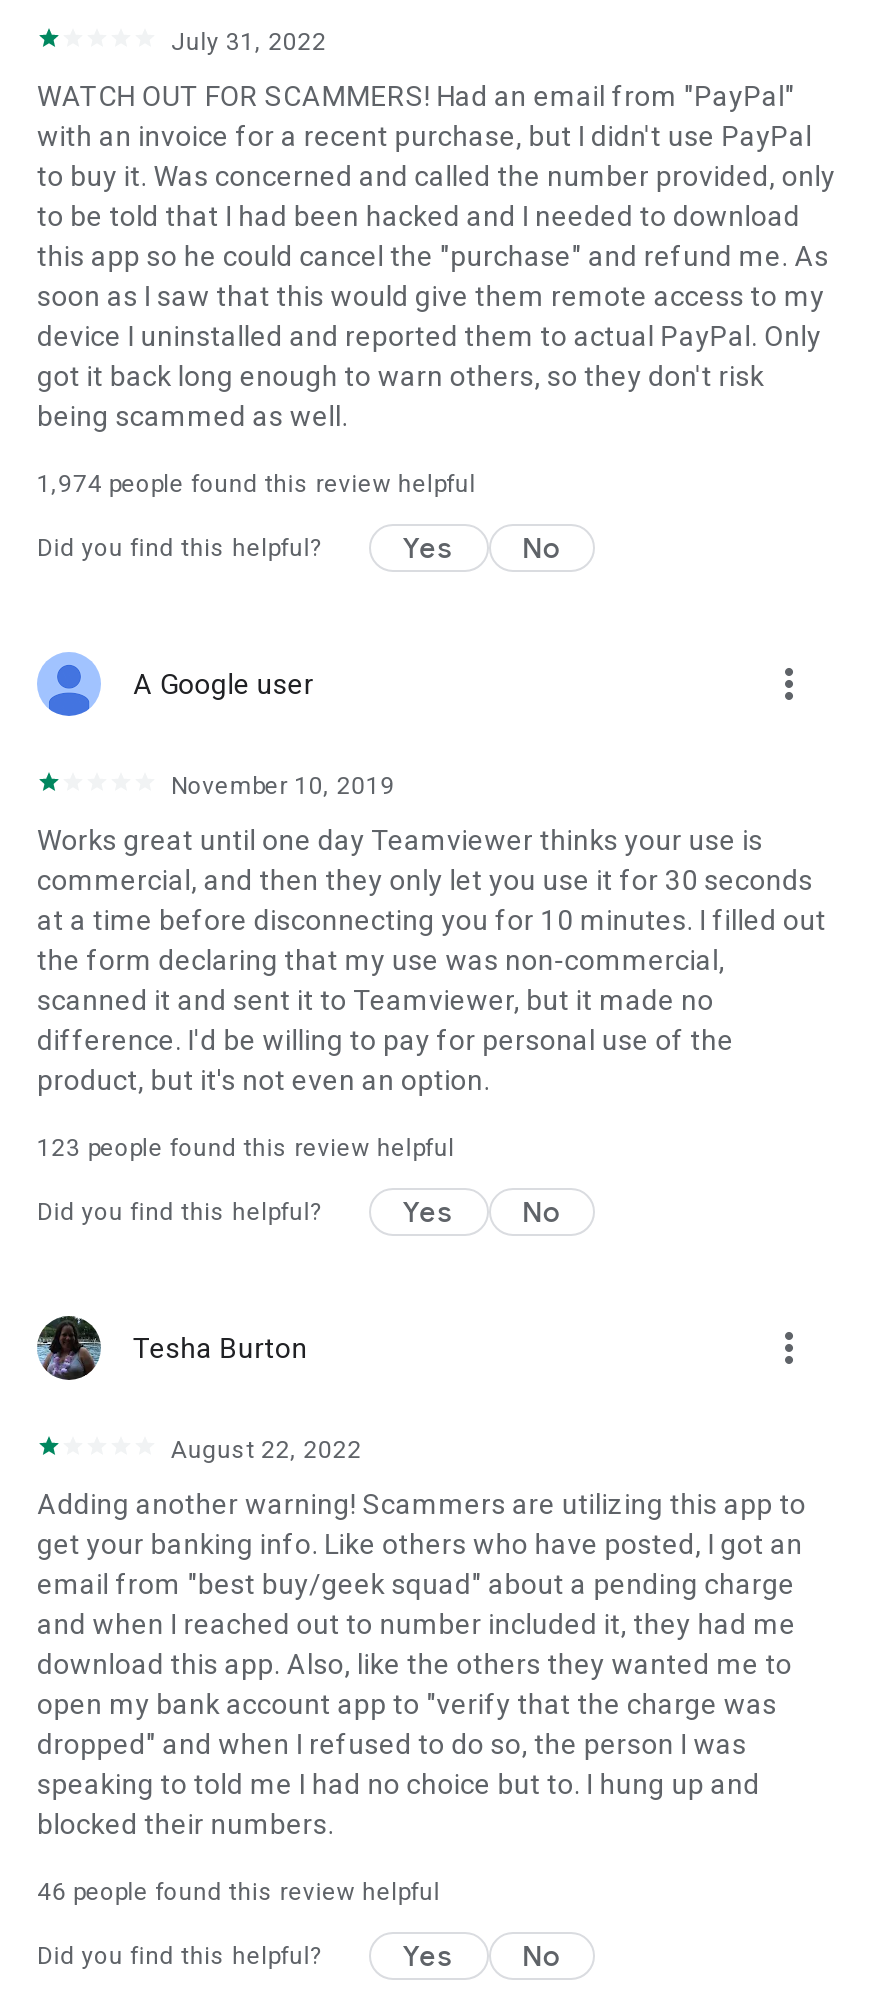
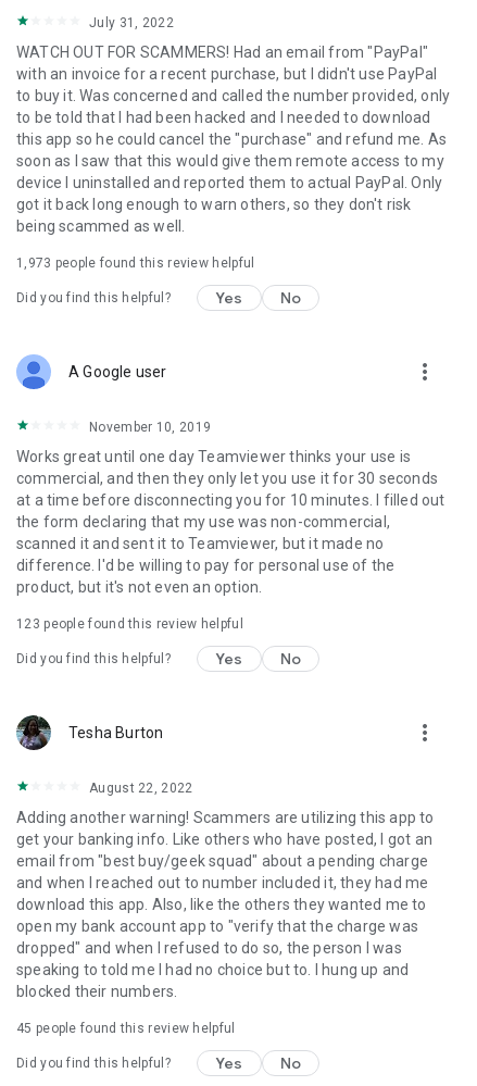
- 1,974 people found this review helpful
+ 1,973 people found this review helpful

- 46 people found this review helpful
+ 45 people found this review helpful
